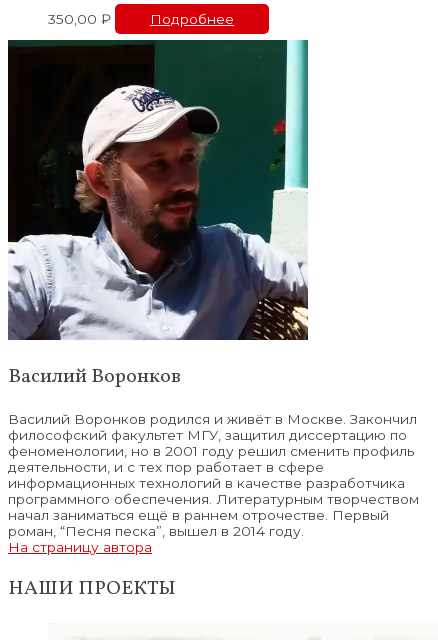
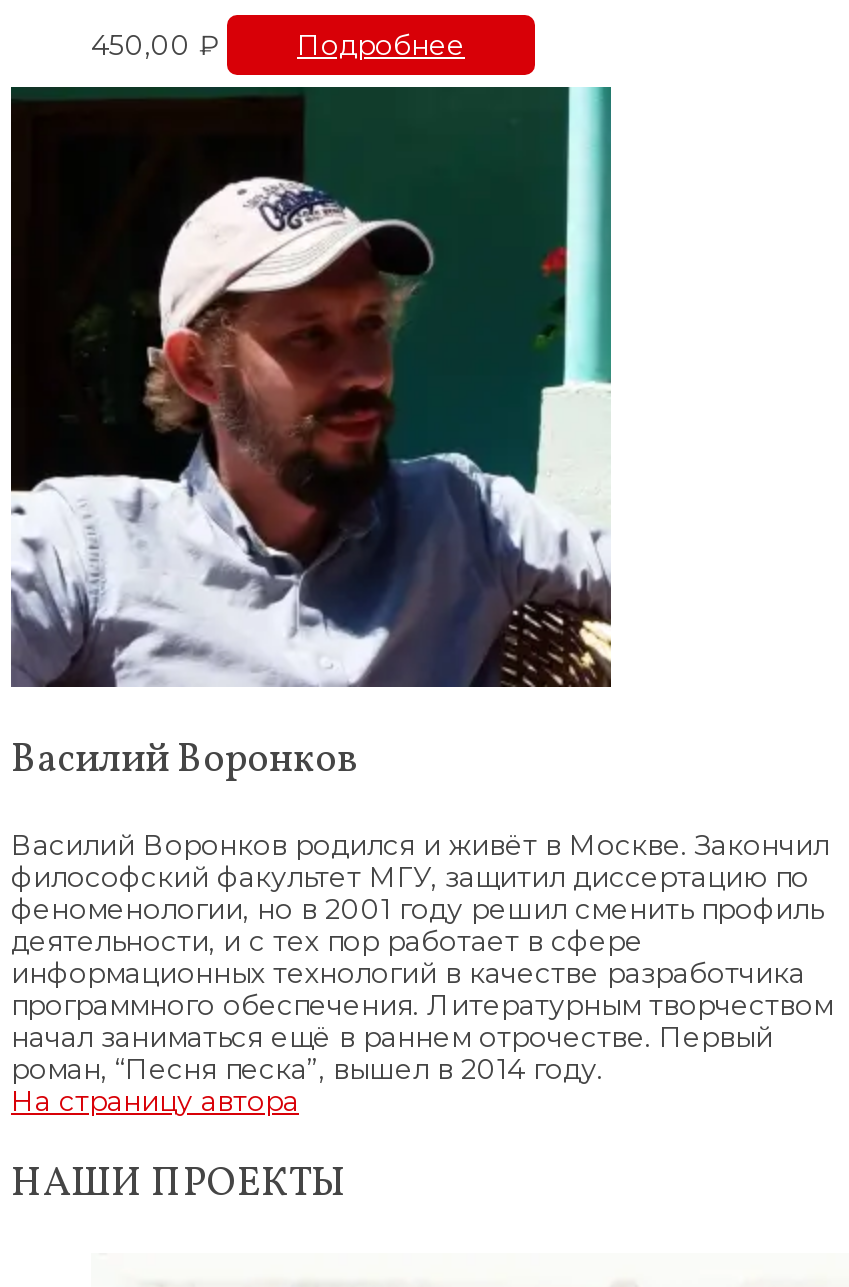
- 350,00 ₽
+ 450,00 ₽
